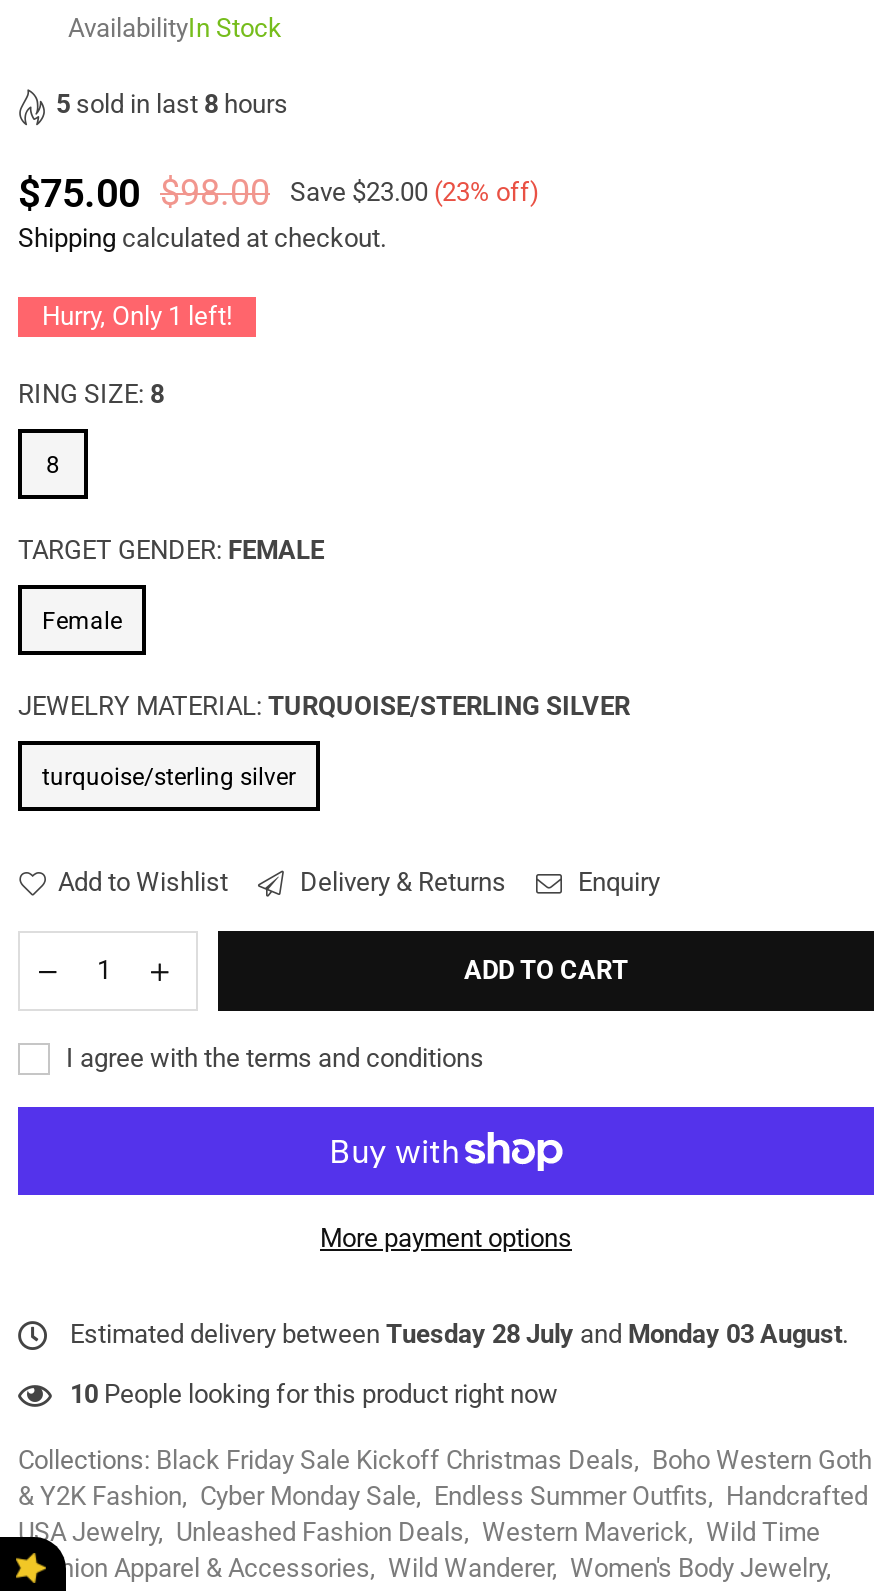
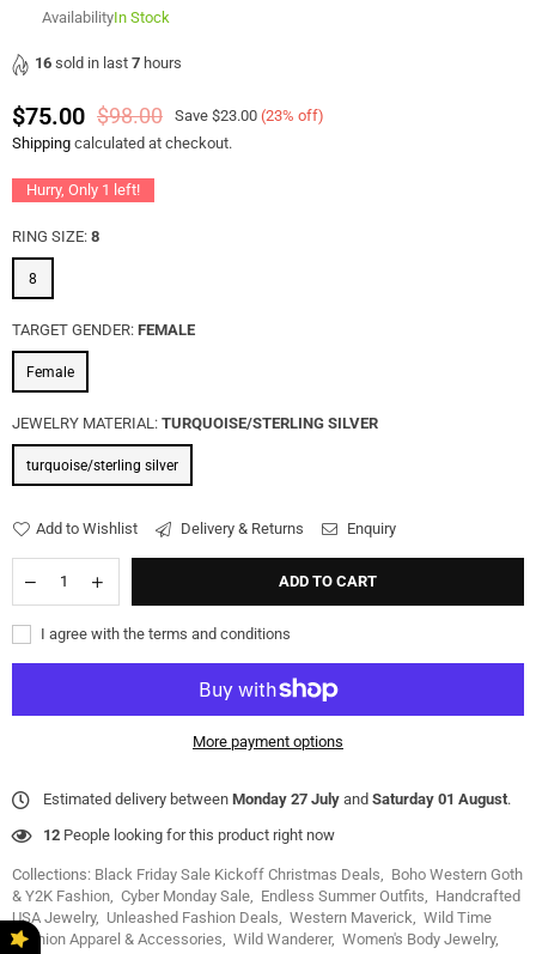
- 5 sold in last 8 hours
+ 16 sold in last 7 hours

- Estimated delivery between Tuesday 28 July and Monday 03 August.
+ Estimated delivery between Monday 27 July and Saturday 01 August.

- 10 People looking for this product right now
+ 12 People looking for this product right now
